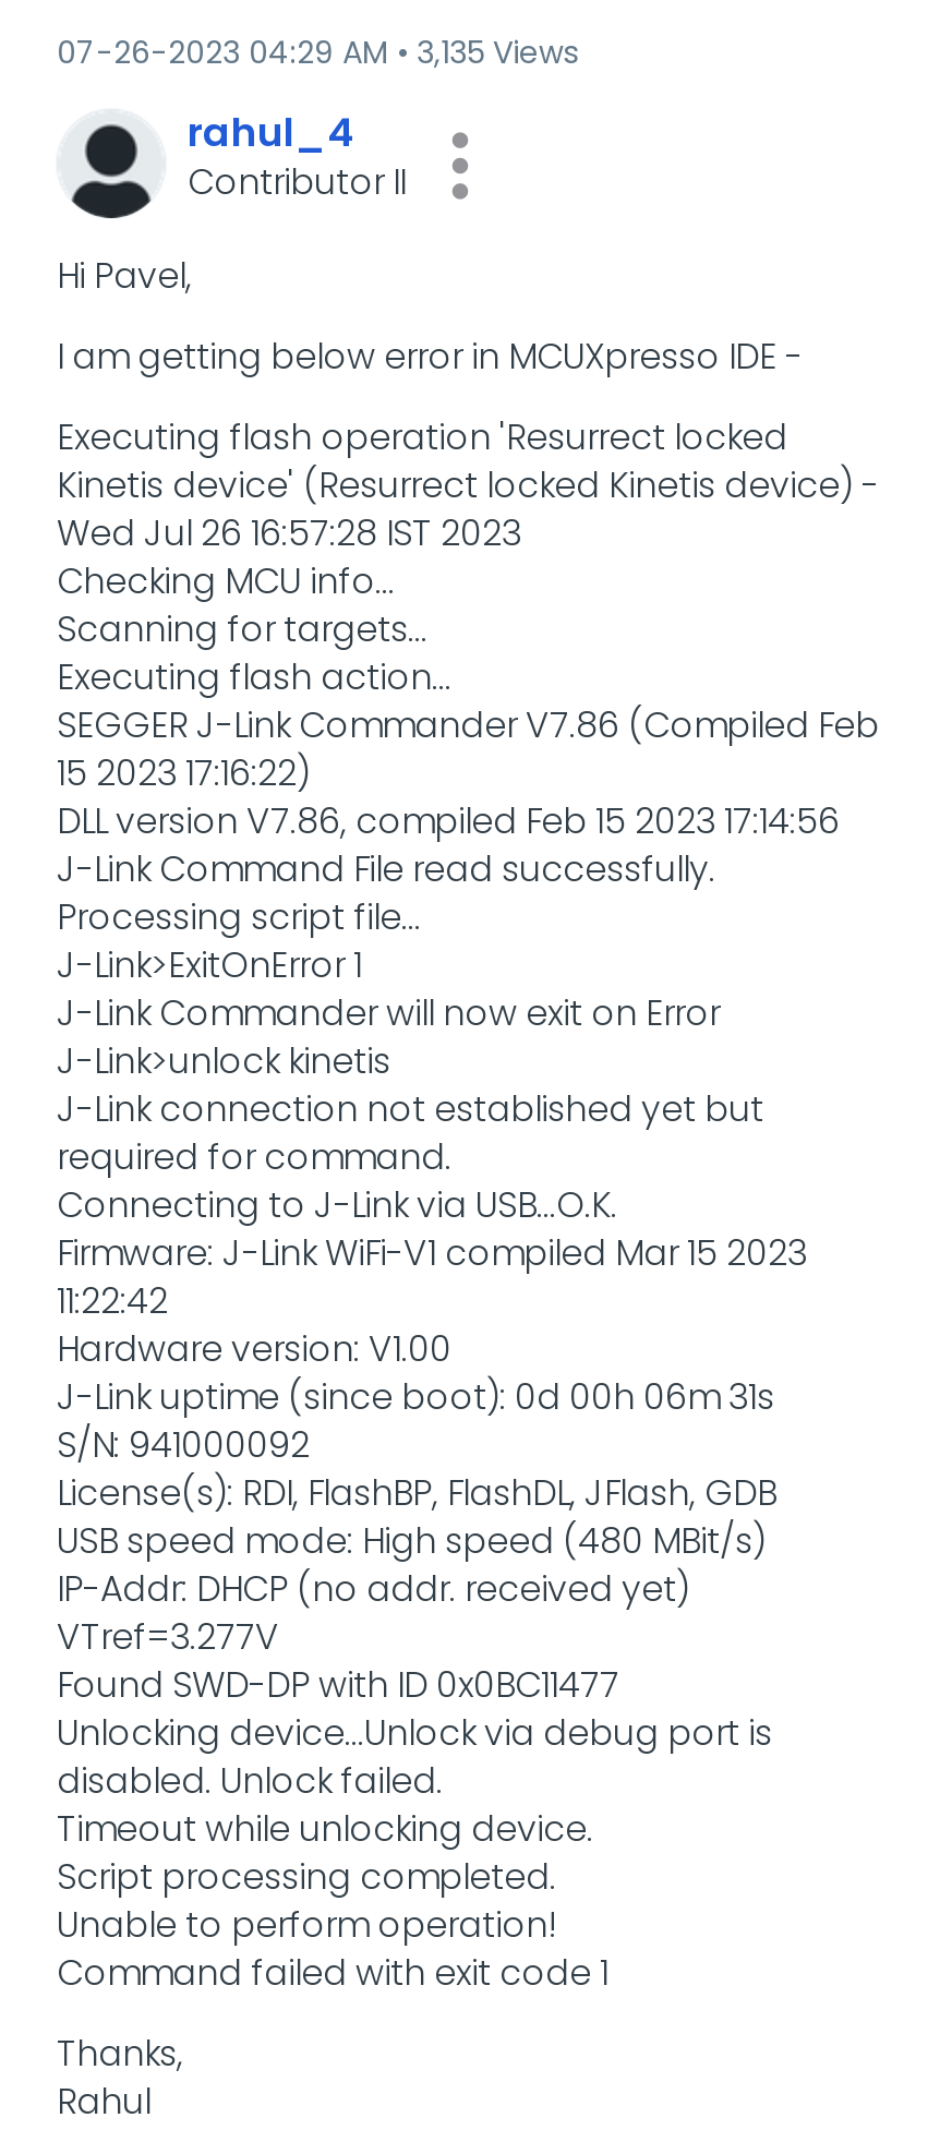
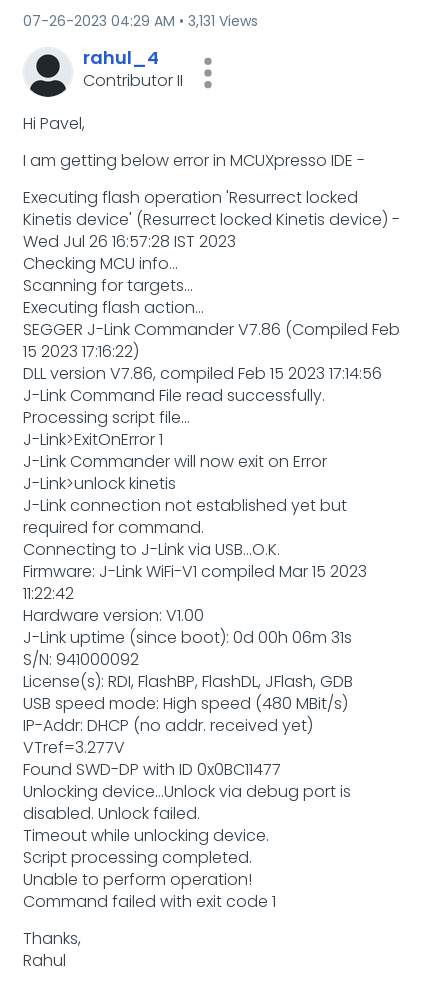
- 07-26-2023 04:29 AM 3,135 Views
+ 07-26-2023 04:29 AM 3,131 Views
